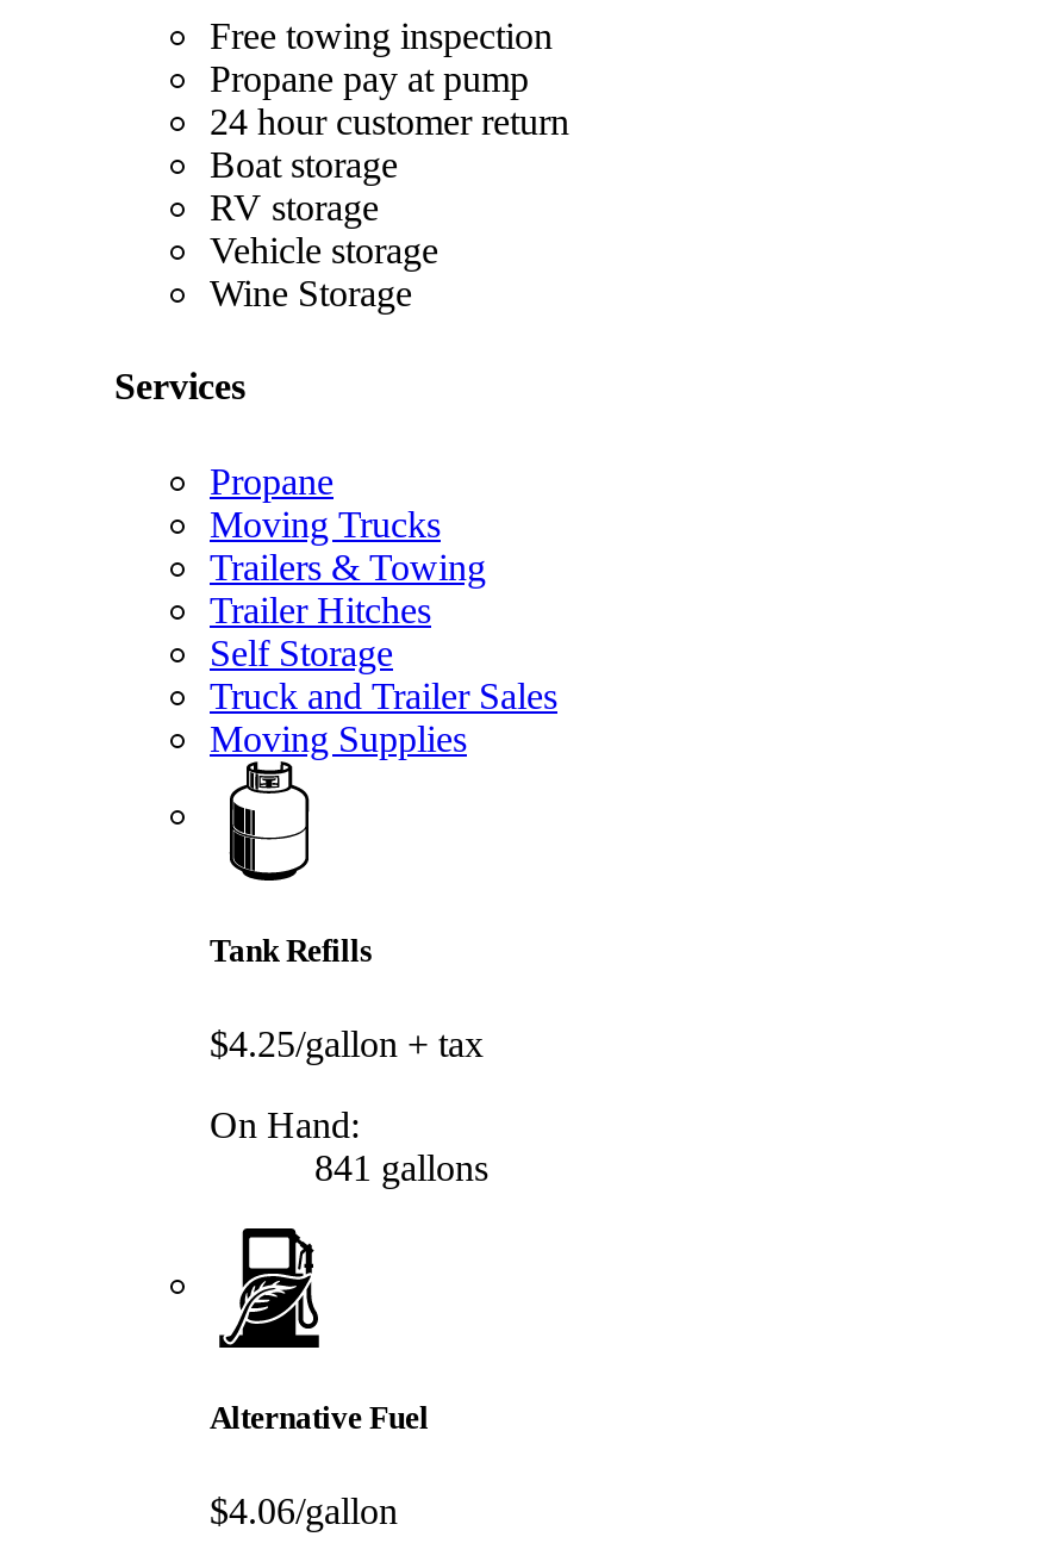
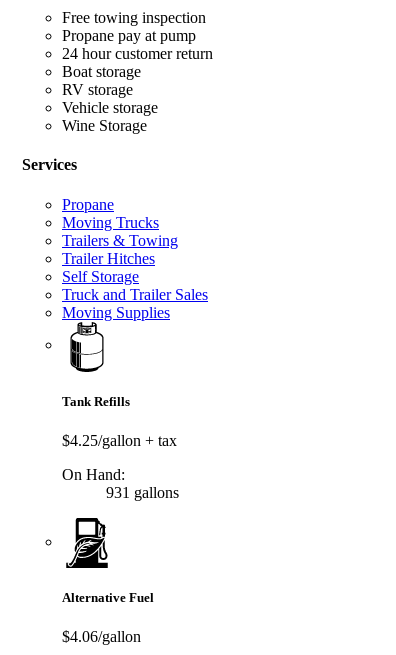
- 841 gallons
+ 931 gallons
